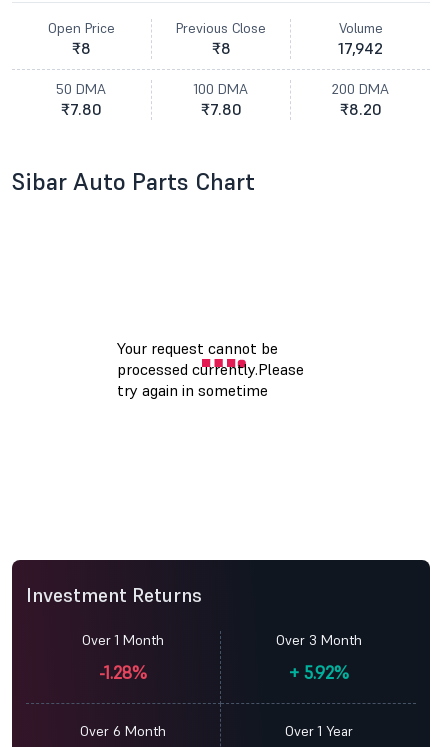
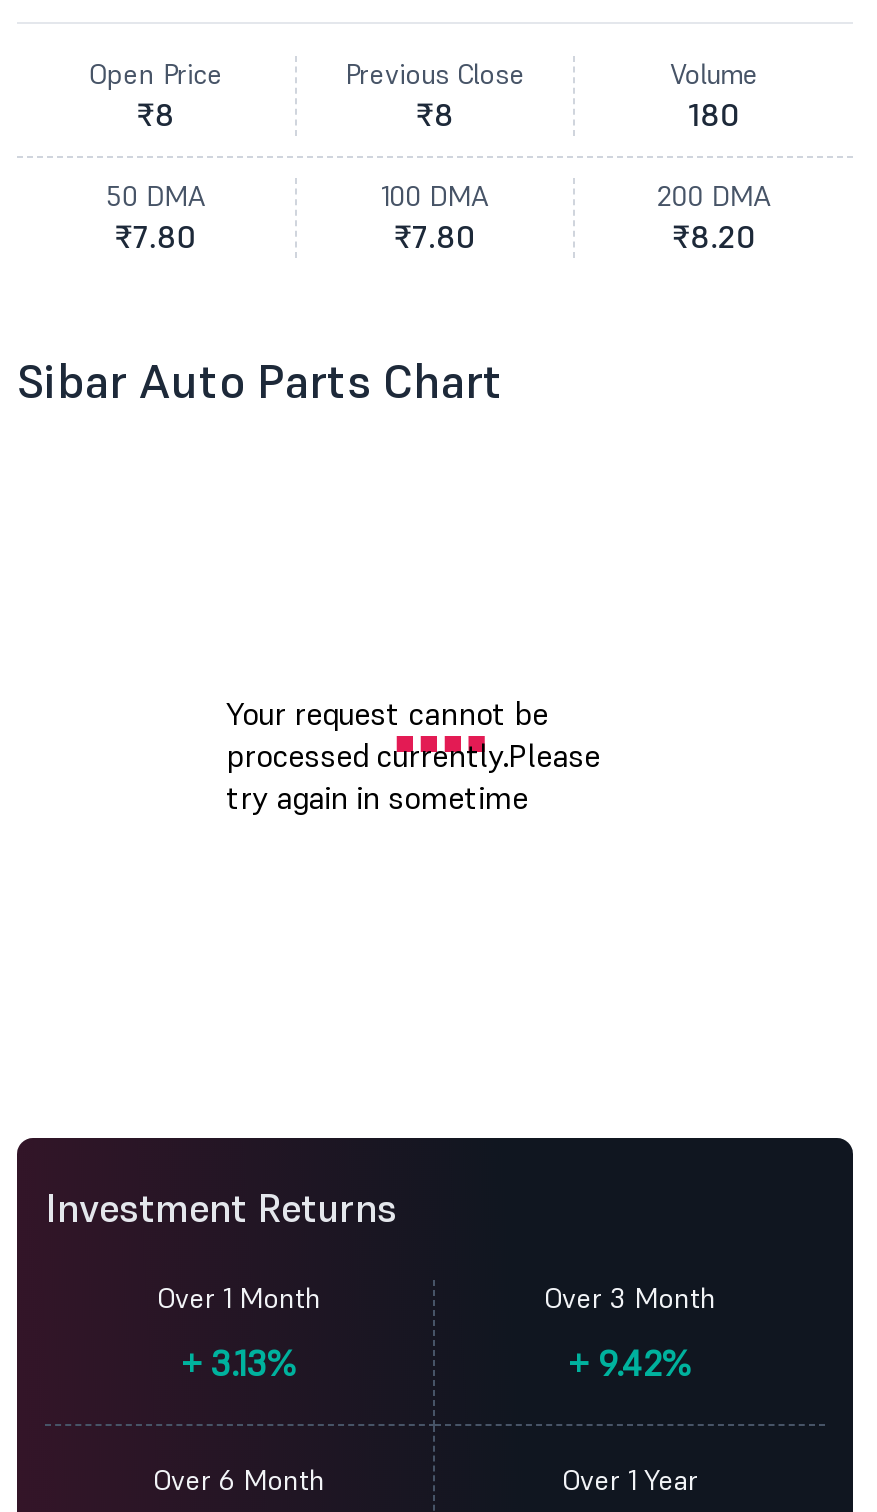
- 17,942
+ 180

- -1.28%
+ + 3.13%

- + 5.92%
+ + 9.42%
